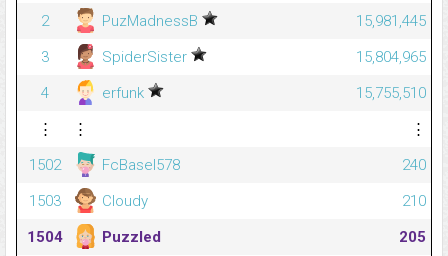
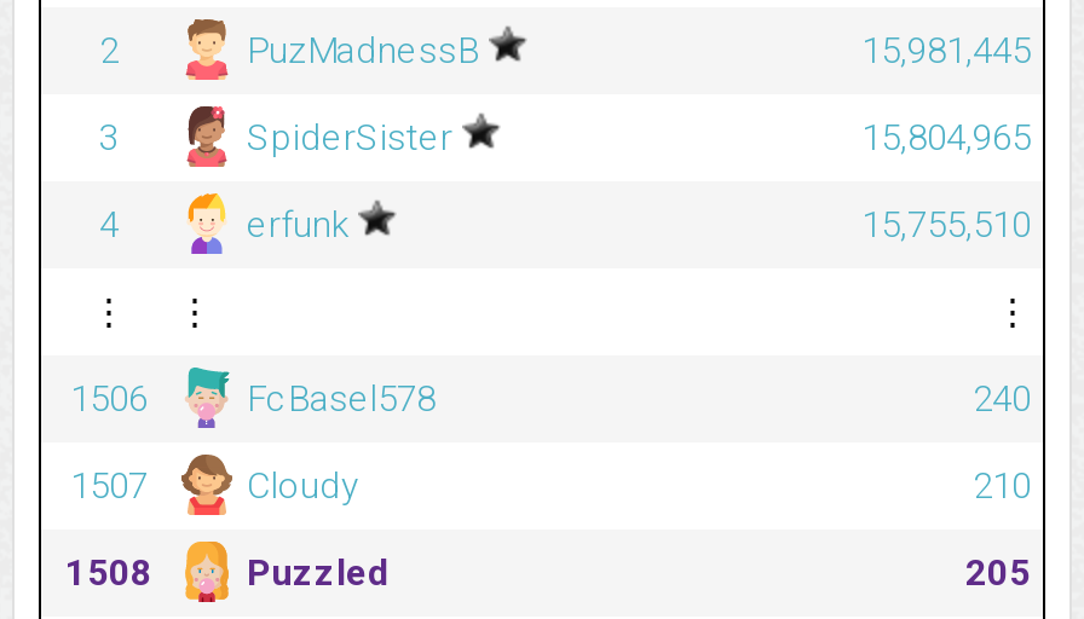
- 1502
+ 1506

- 1503
+ 1507

- 1504 Puzzled
+ 1508 Puzzled
